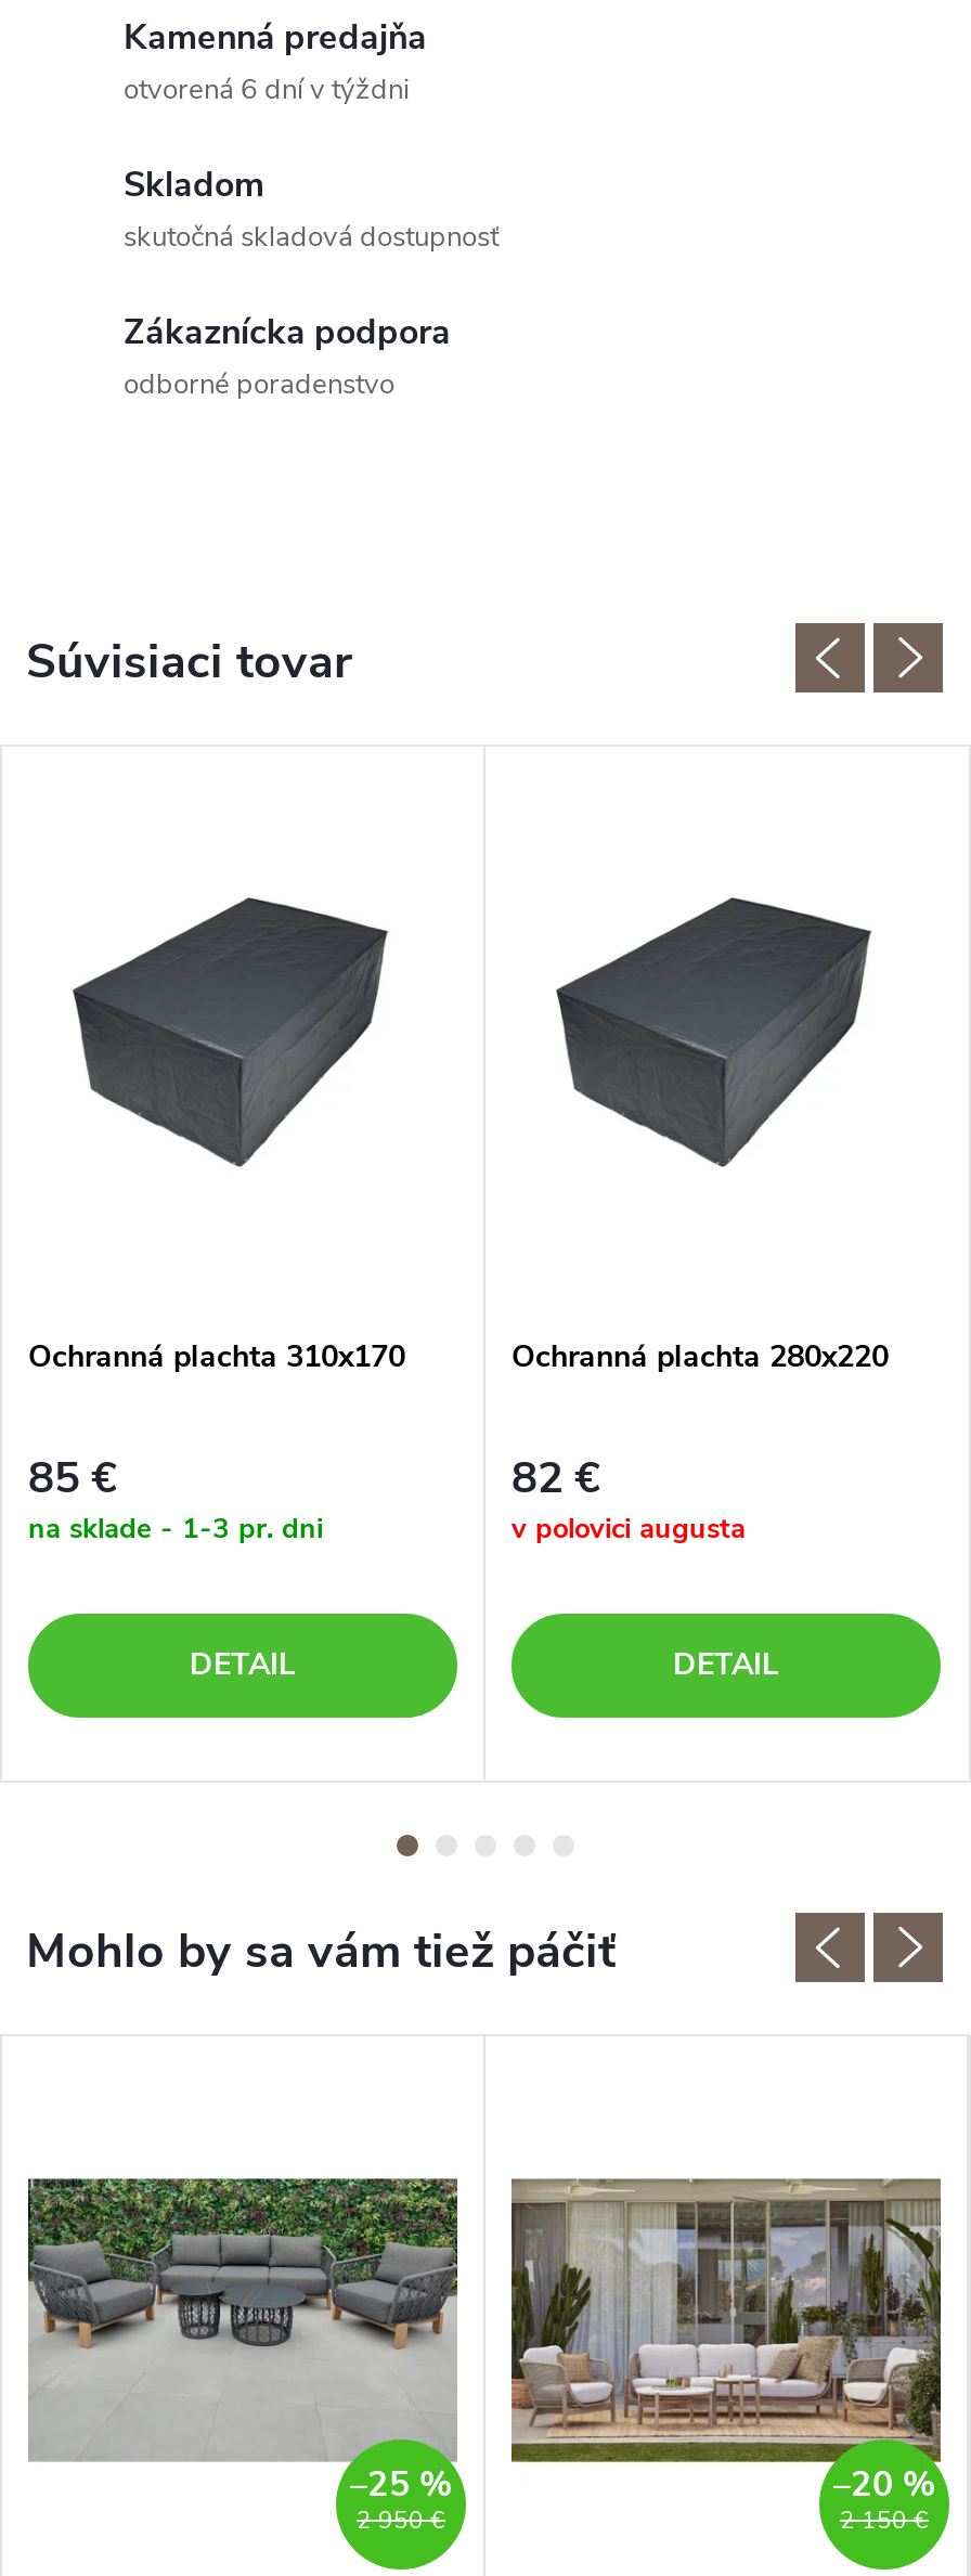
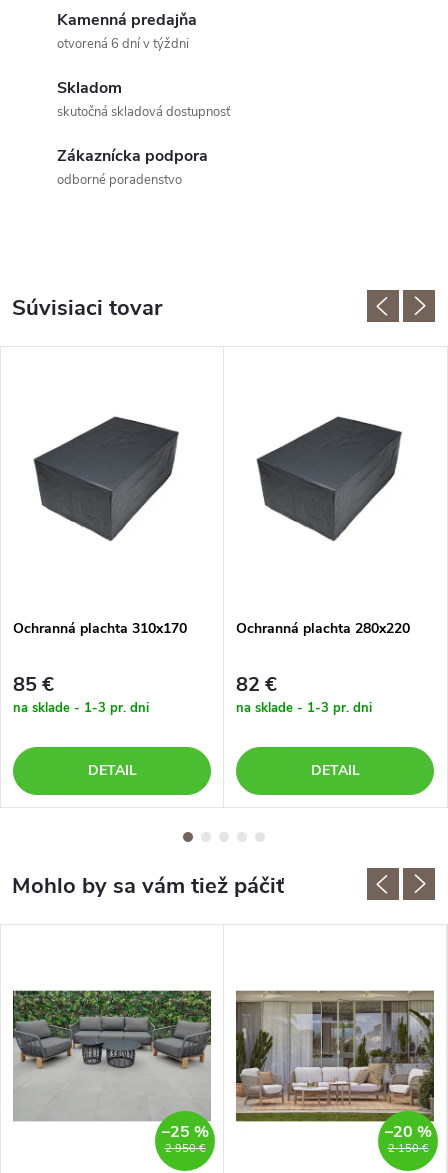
- v polovici augusta
+ na sklade - 1-3 pr. dni
